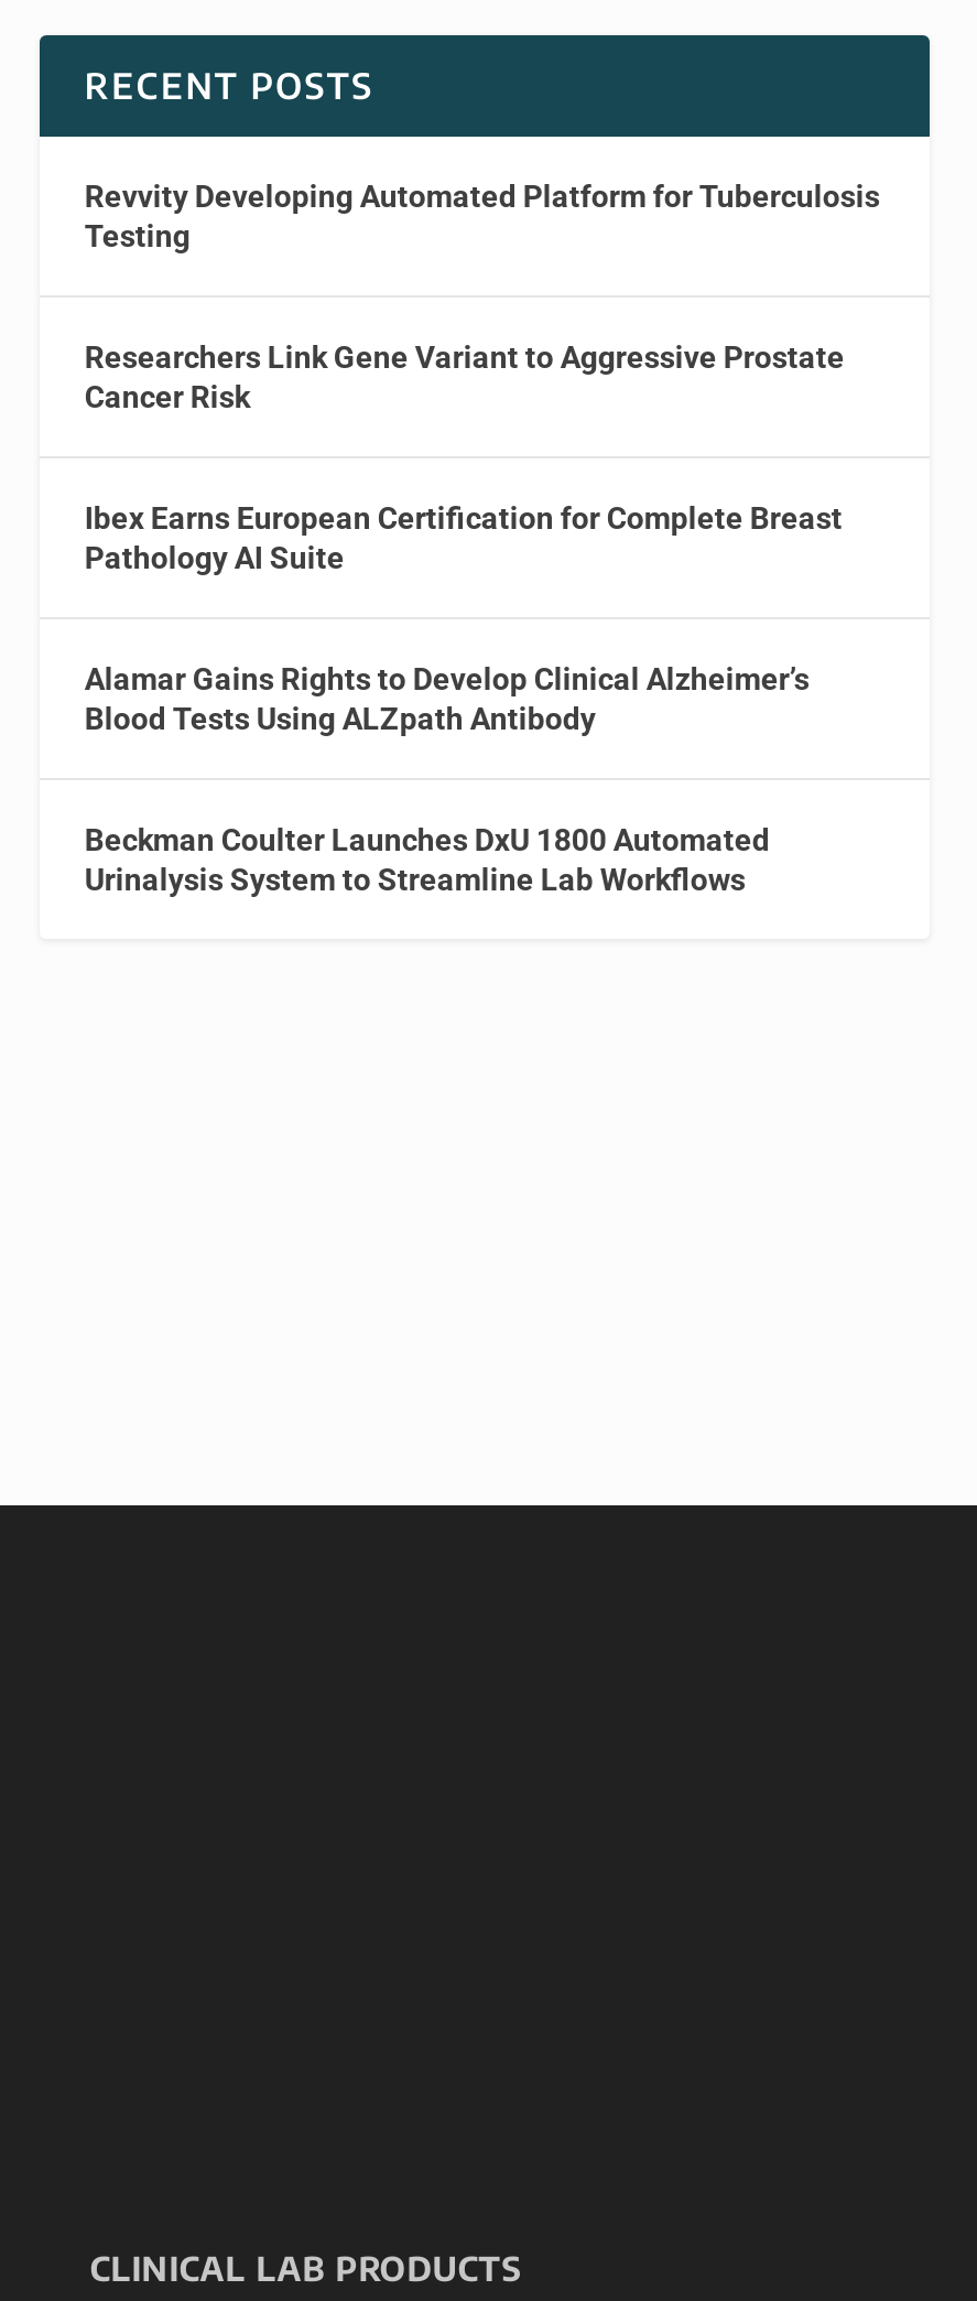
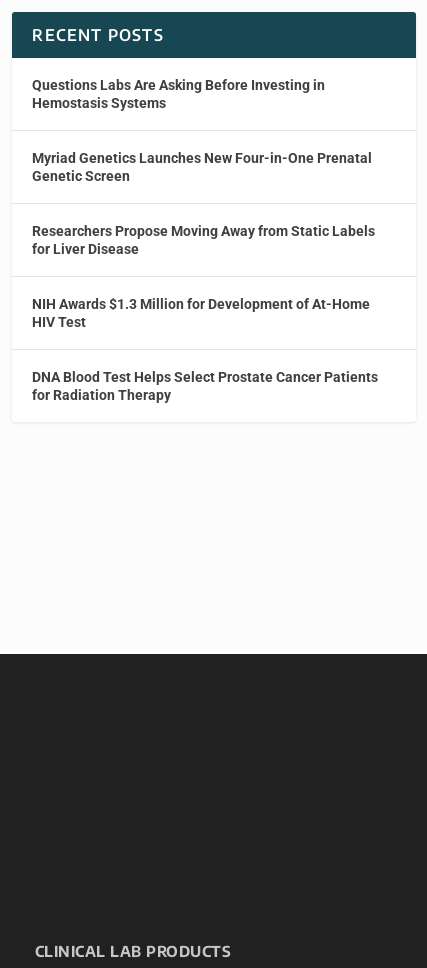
- Revvity Developing Automated Platform for Tuberculosis
- Testing
+ Questions Labs Are Asking Before Investing in
+ Hemostasis Systems

- Researchers Link Gene Variant to Aggressive Prostate
- Cancer Risk
+ Myriad Genetics Launches New Four-in-One Prenatal
+ Genetic Screen

- Ibex Earns European Certification for Complete Breast
- Pathology AI Suite
+ Researchers Propose Moving Away from Static Labels
+ for Liver Disease

- Alamar Gains Rights to Develop Clinical Alzheimer’s
- Blood Tests Using ALZpath Antibody
+ NIH Awards $1.3 Million for Development of At-Home
+ HIV Test

- Beckman Coulter Launches DxU 1800 Automated
- Urinalysis System to Streamline Lab Workflows
+ DNA Blood Test Helps Select Prostate Cancer Patients
+ for Radiation Therapy
